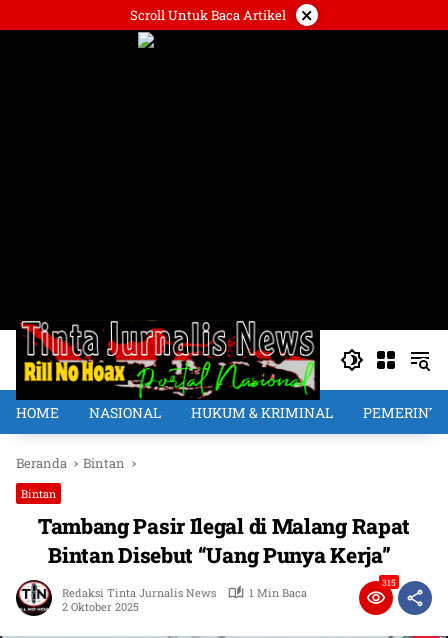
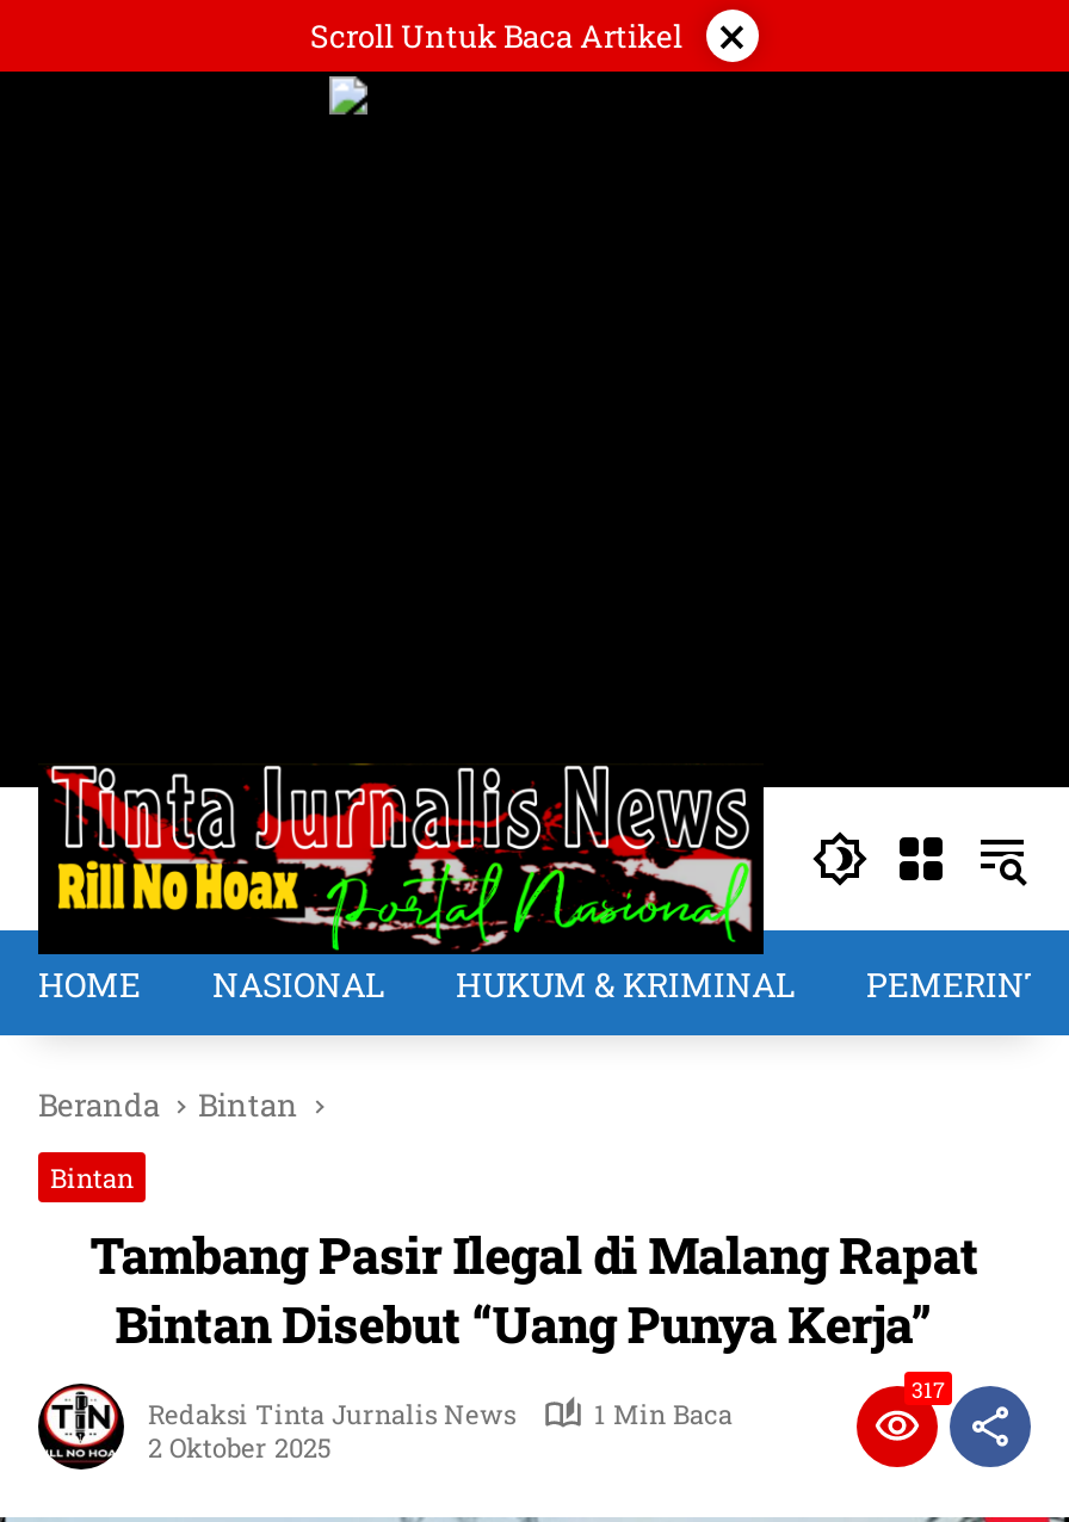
- 315
+ 317
